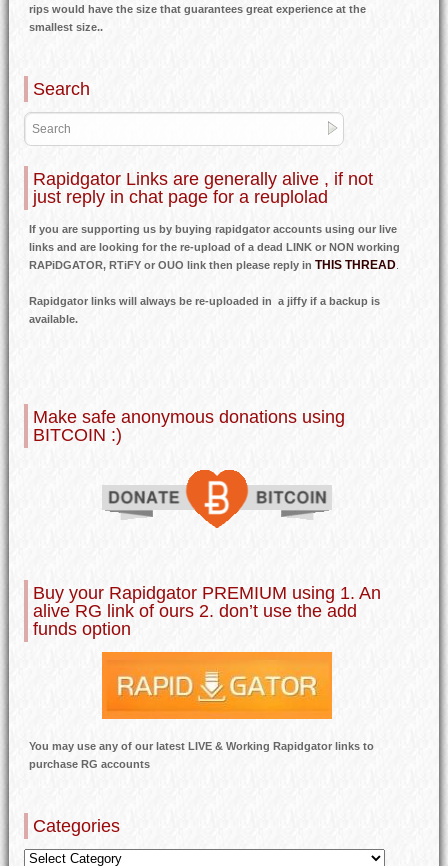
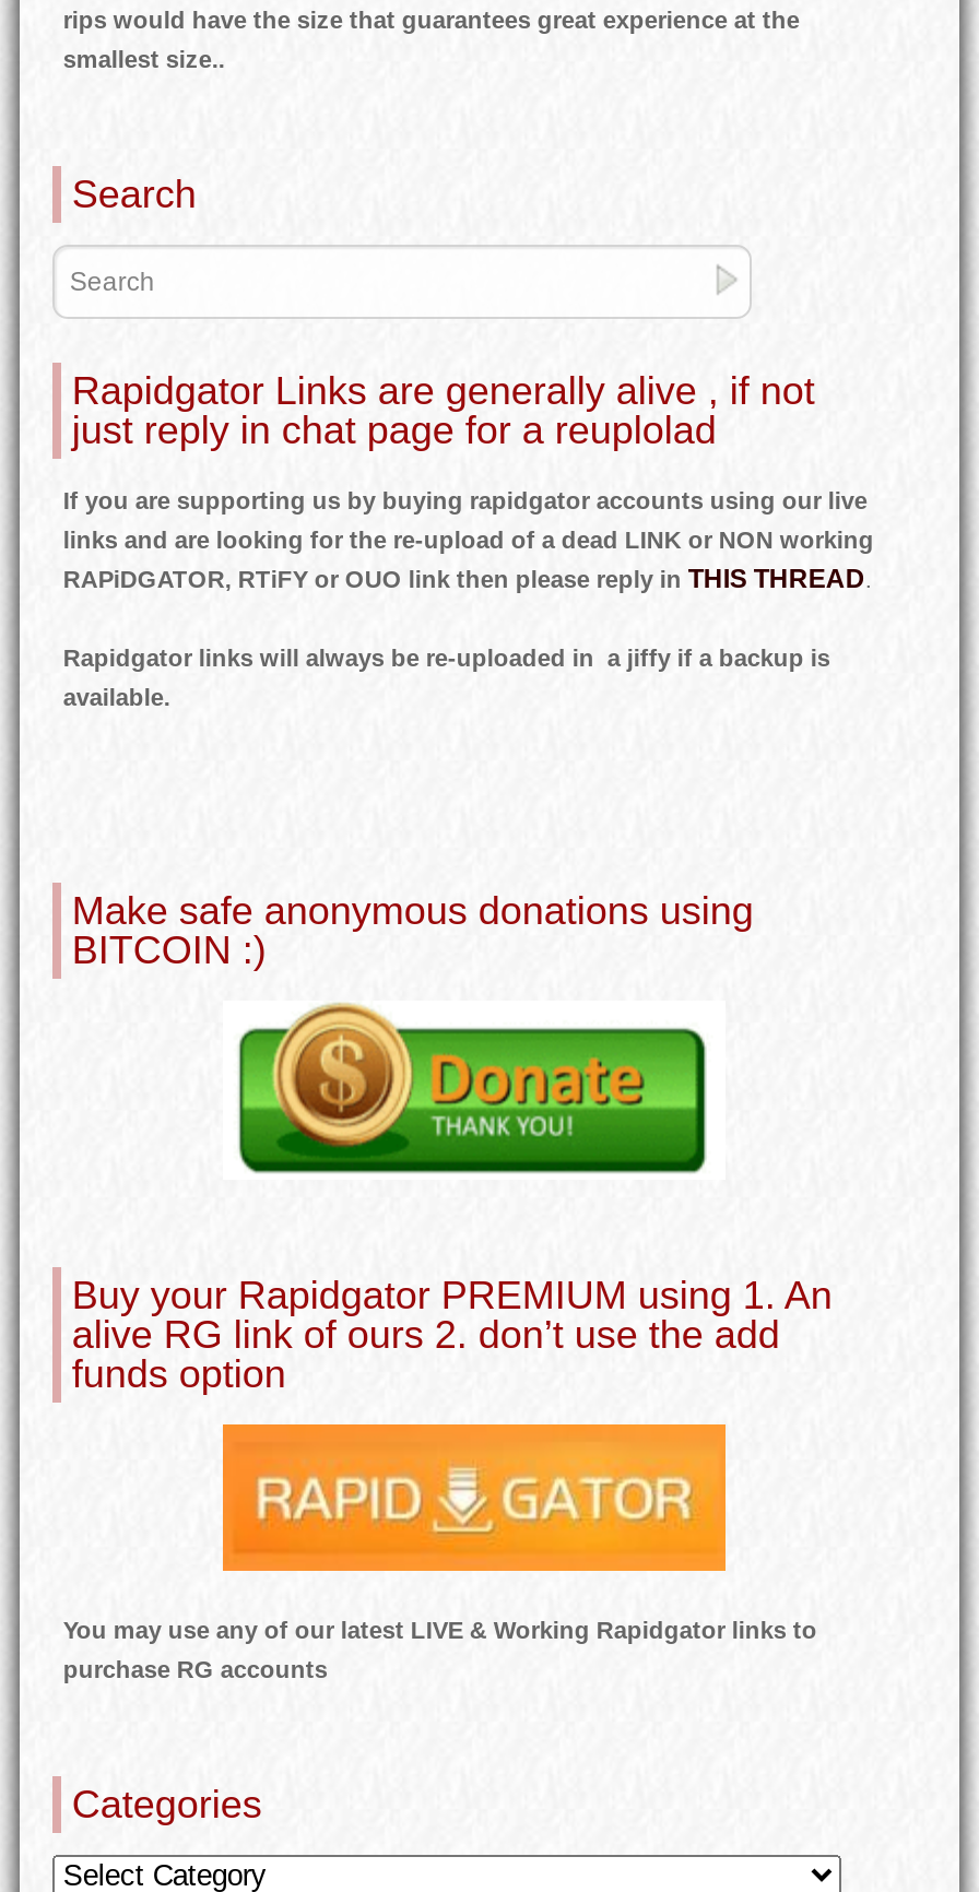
- [image]
+ [image]
